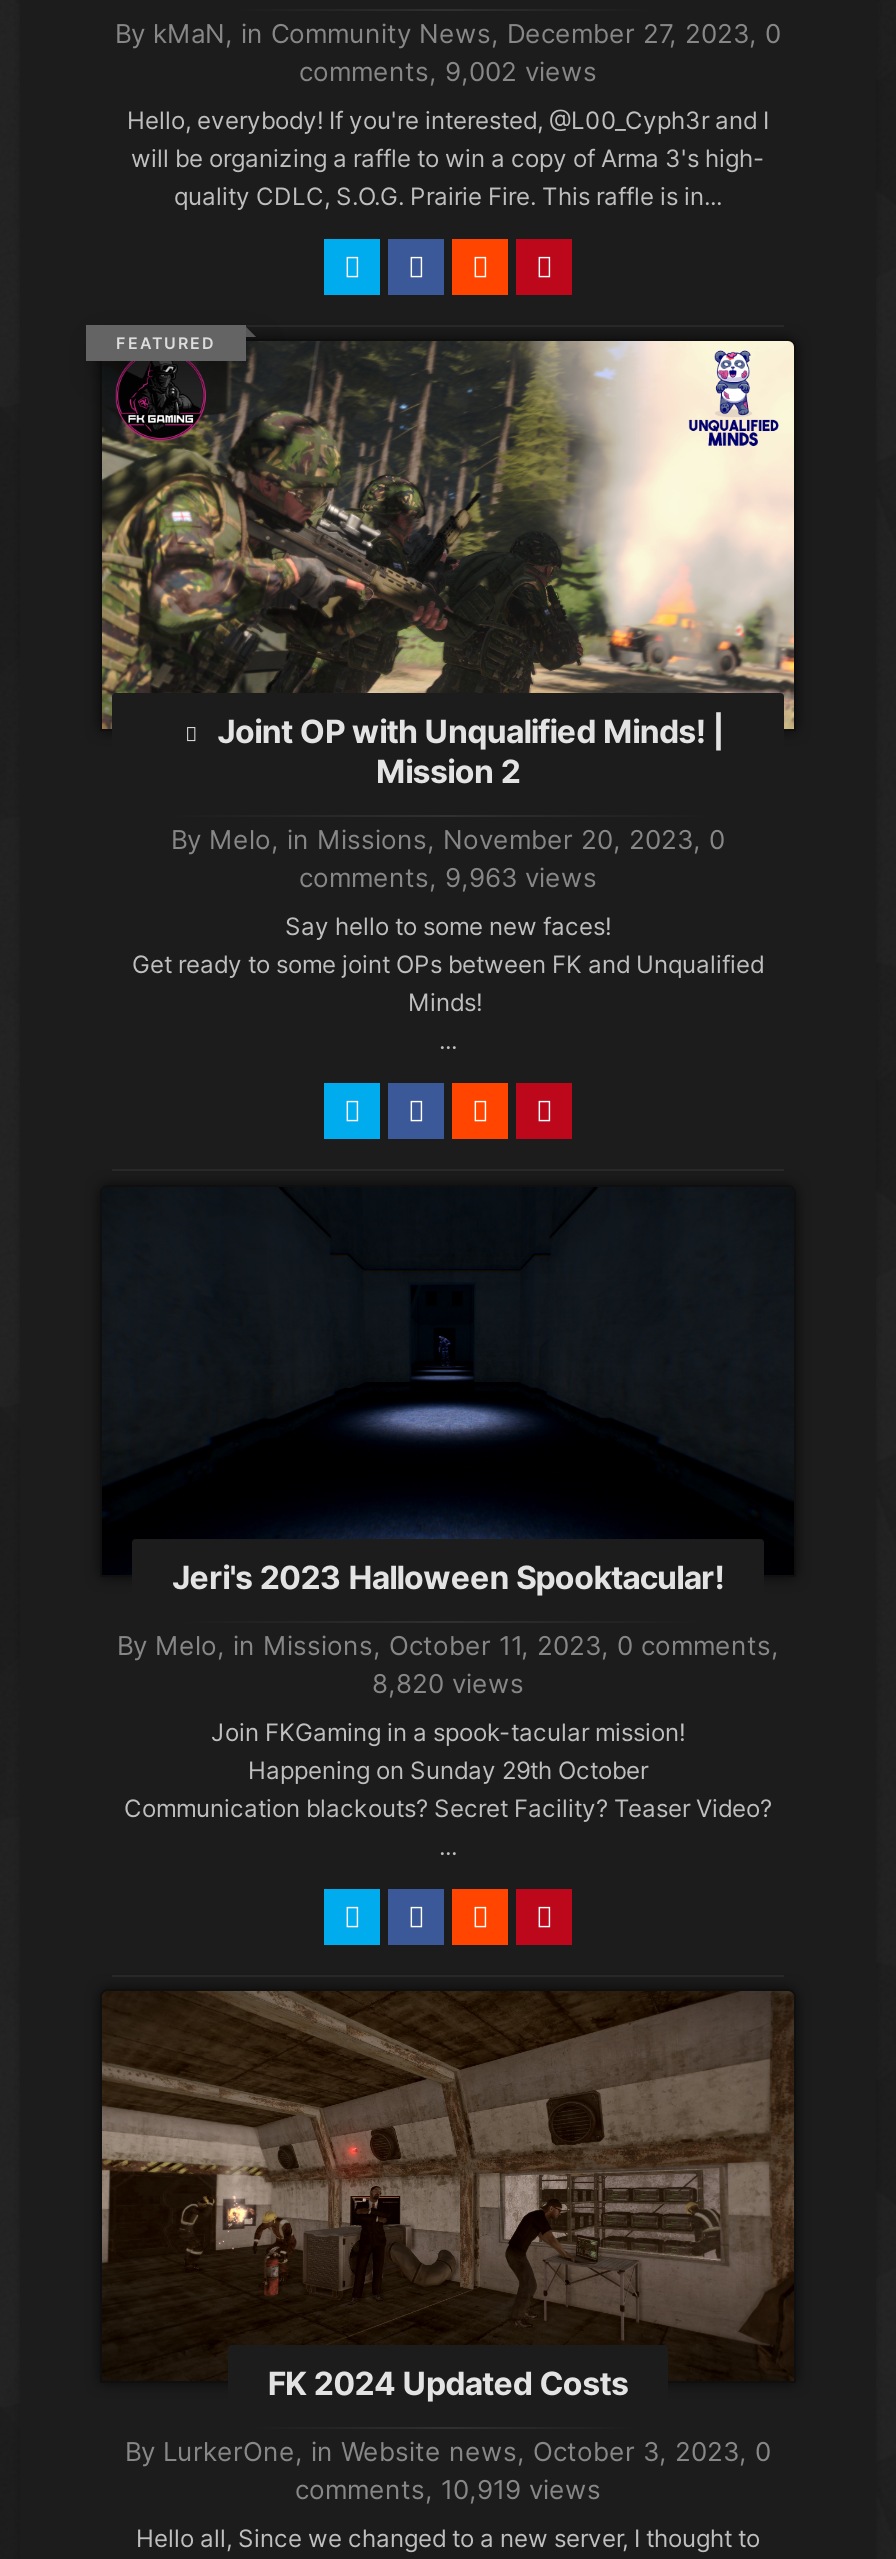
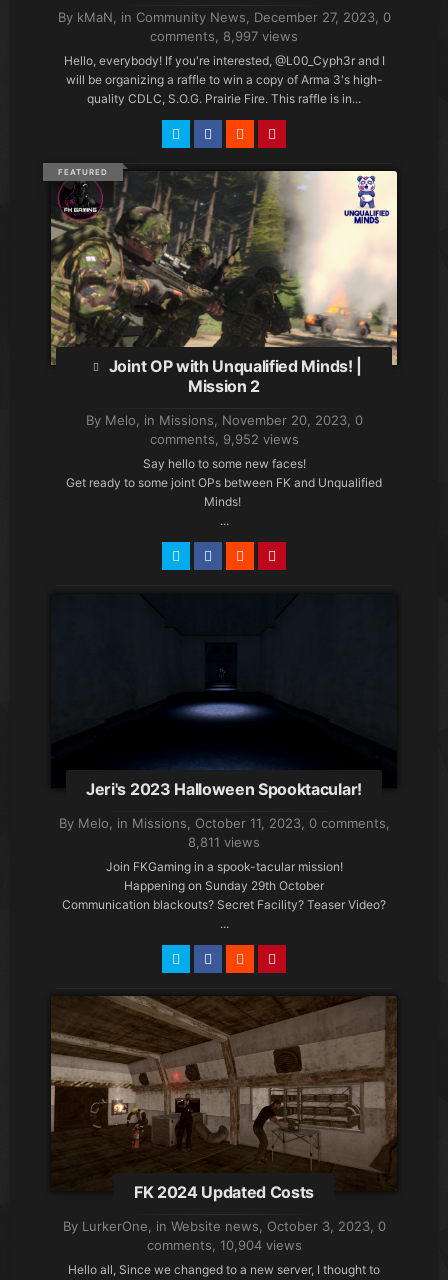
- comments, 9,002 views
+ comments, 8,997 views

- comments, 9,963 views
+ comments, 9,952 views

- 8,820 views
+ 8,811 views

- comments, 10,919 views
+ comments, 10,904 views
